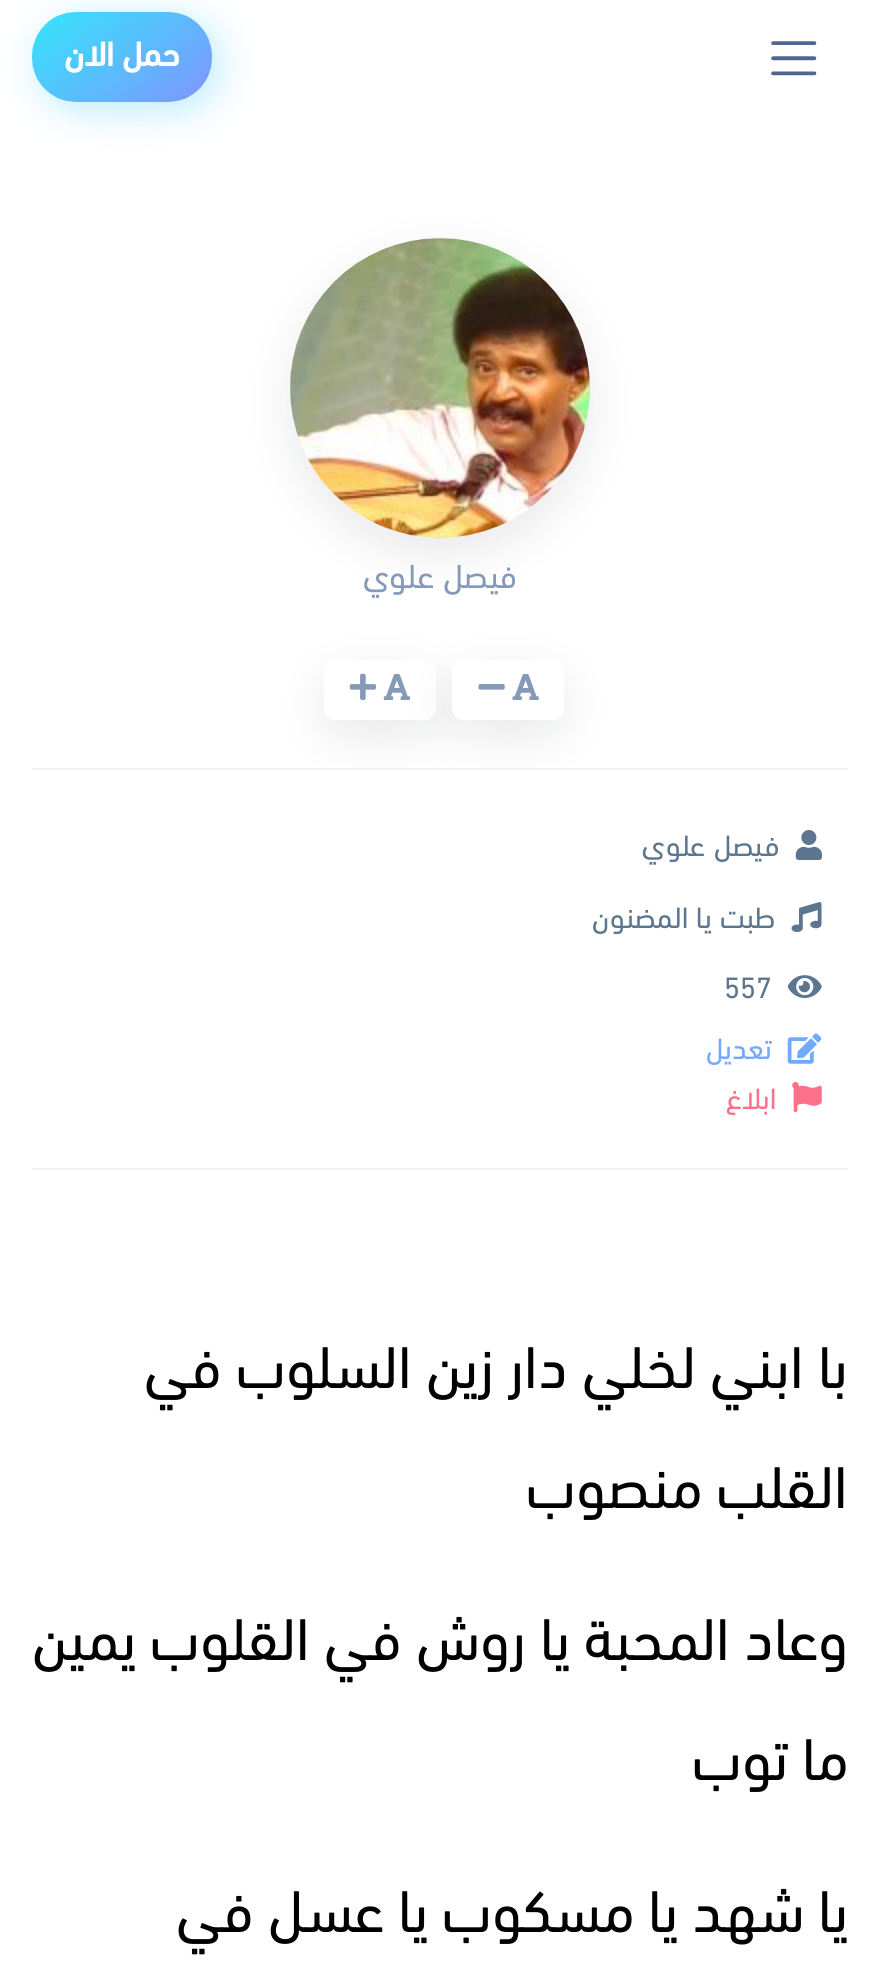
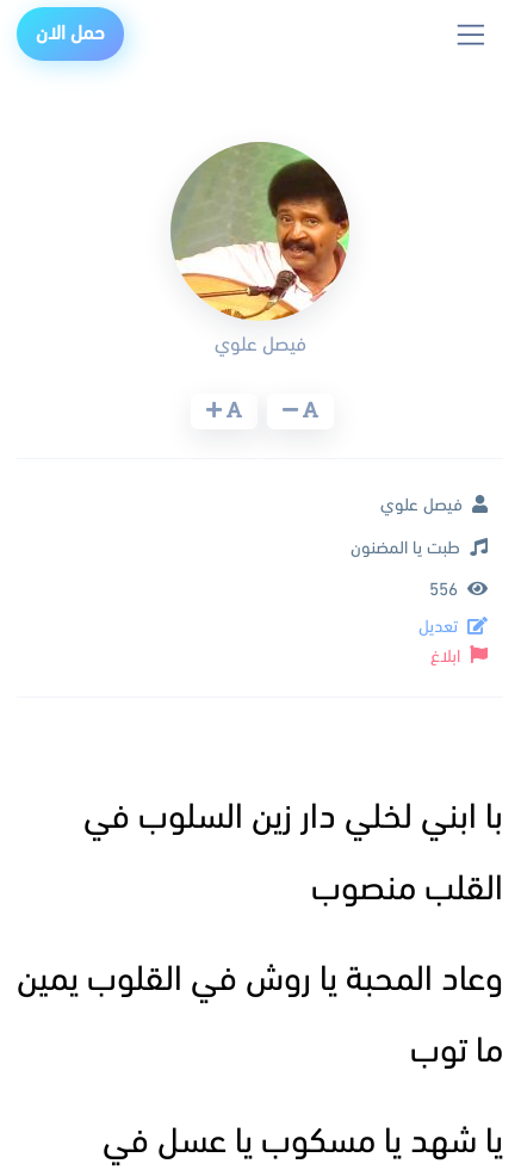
- 557
+ 556
